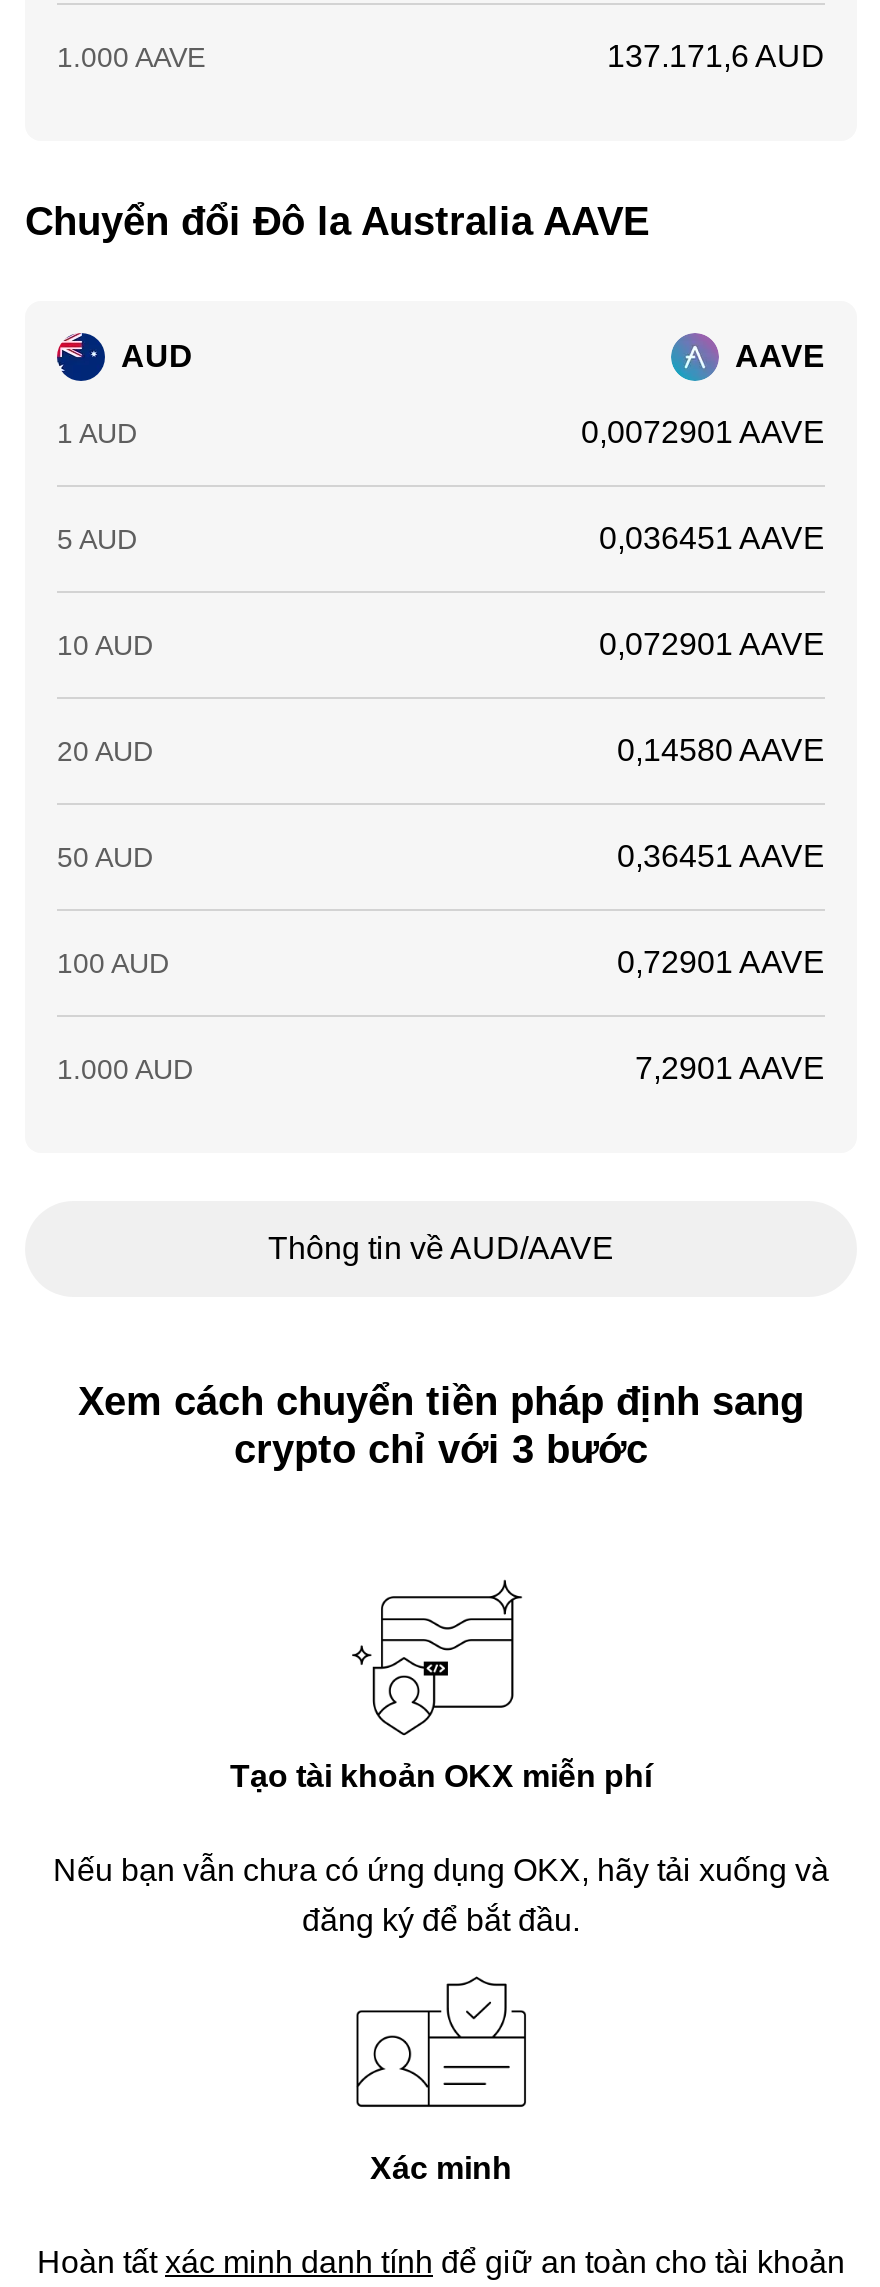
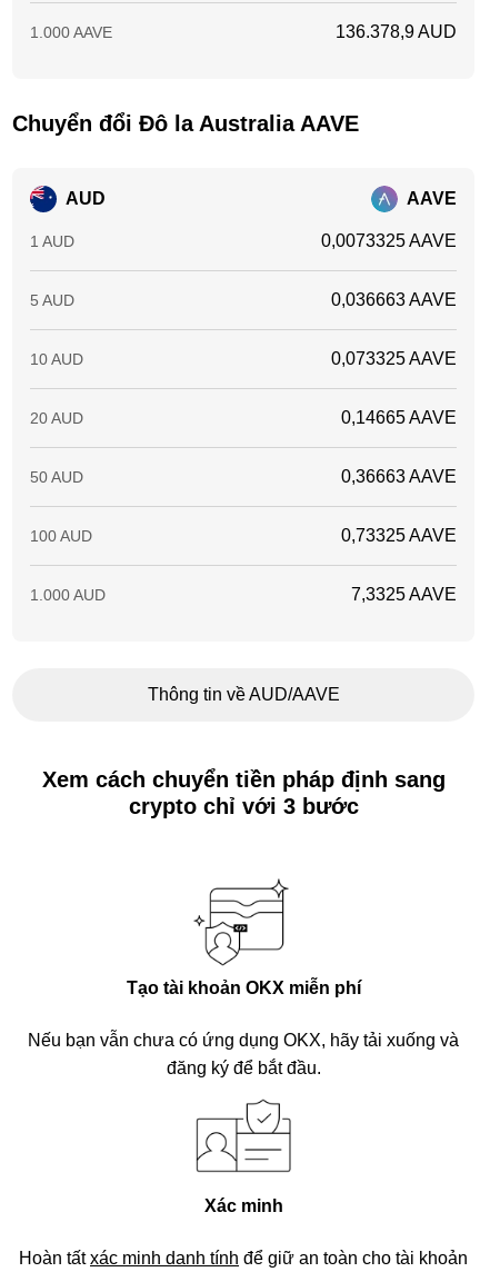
- 137.171,6 AUD
+ 136.378,9 AUD

- 0,0072901 AAVE
+ 0,0073325 AAVE

- 0,036451 AAVE
+ 0,036663 AAVE

- 0,072901 AAVE
+ 0,073325 AAVE

- 0,14580 AAVE
+ 0,14665 AAVE

- 0,36451 AAVE
+ 0,36663 AAVE

- 0,72901 AAVE
+ 0,73325 AAVE

- 7,2901 AAVE
+ 7,3325 AAVE
